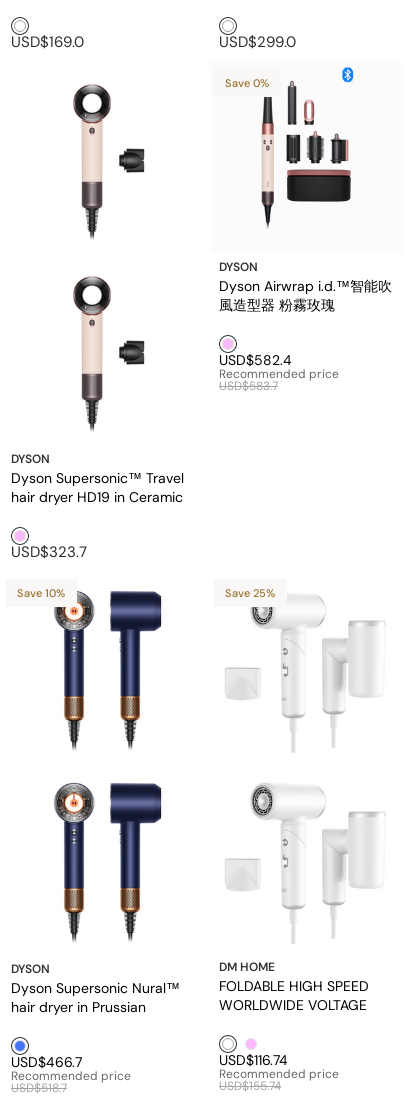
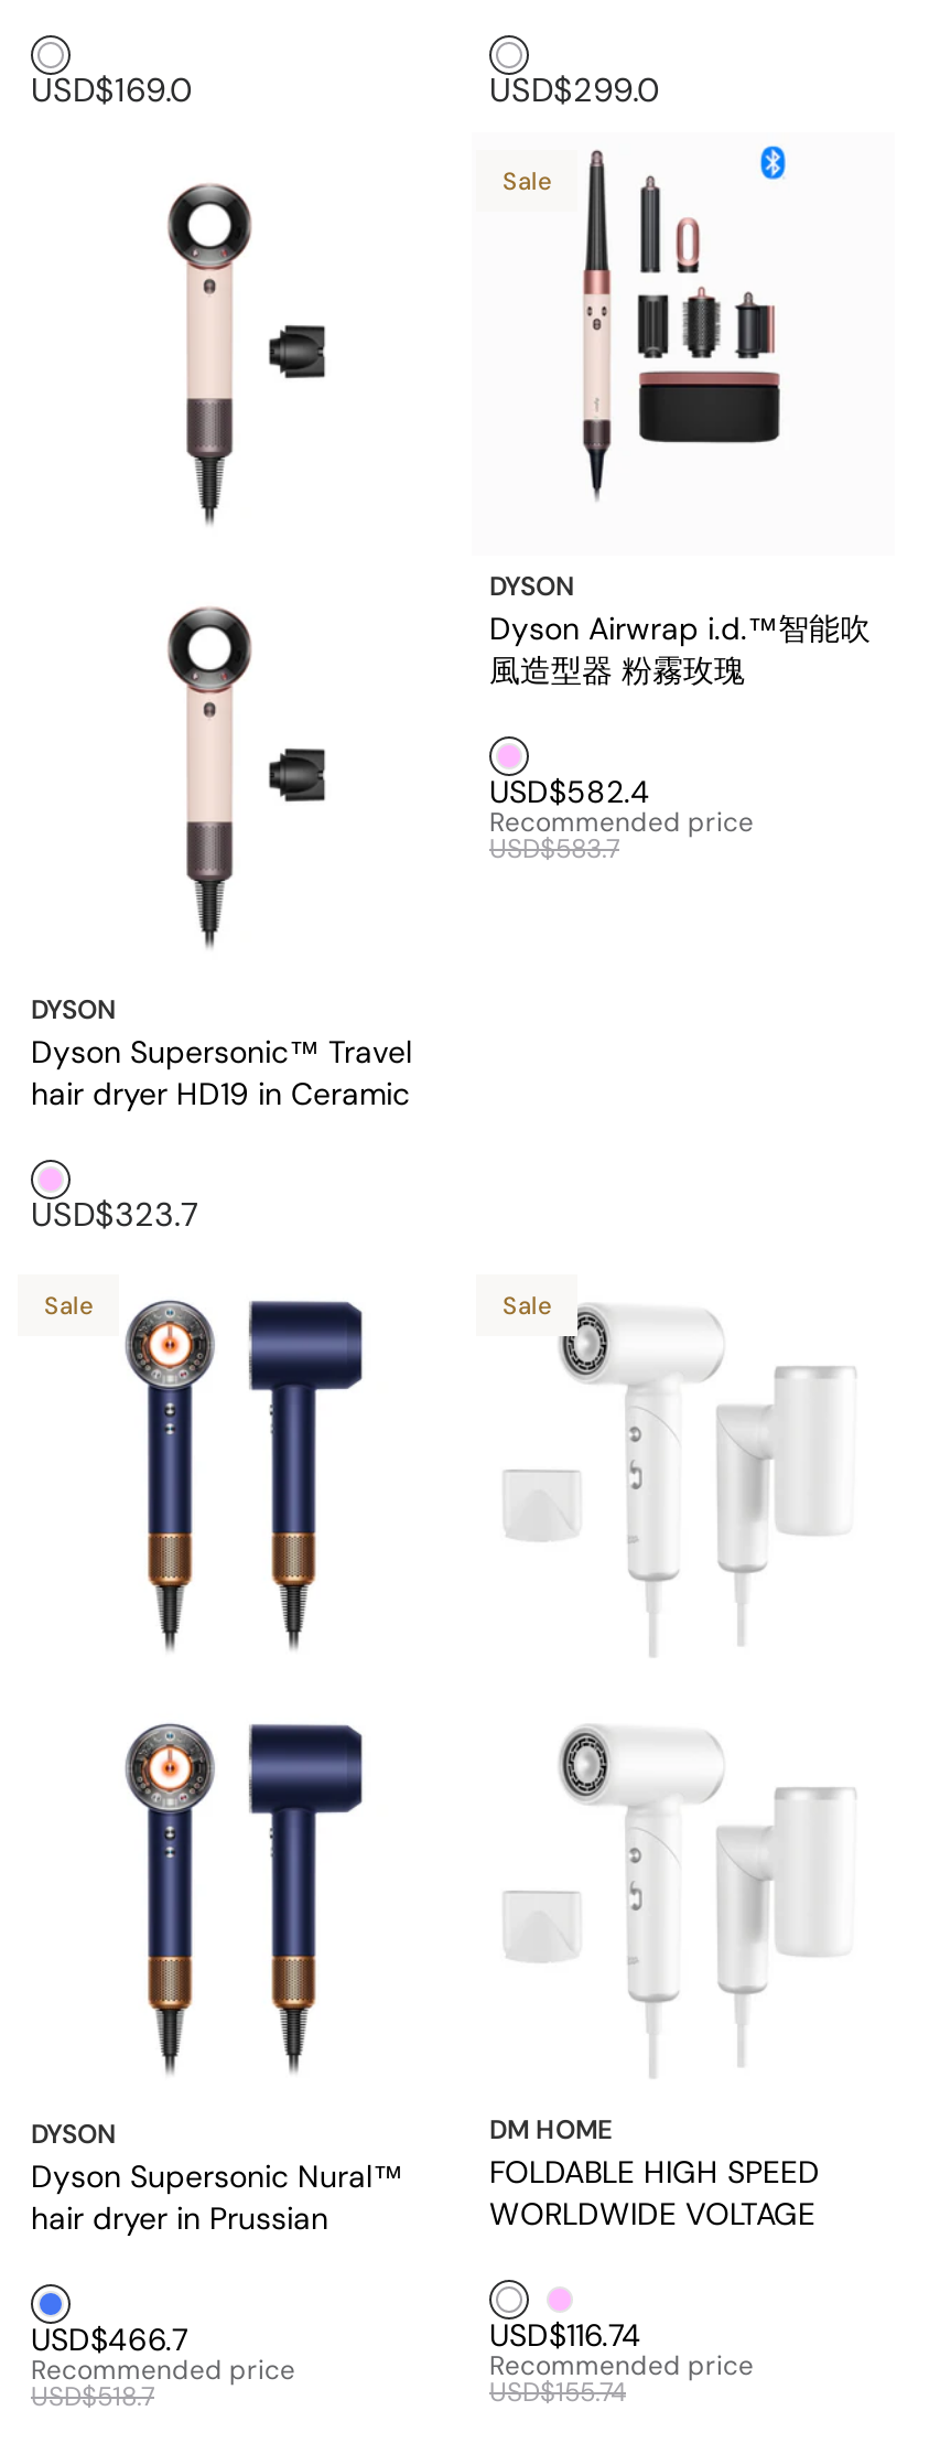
- Save 0%
+ Sale

- Save 10%
+ Sale

- Save 25%
+ Sale
